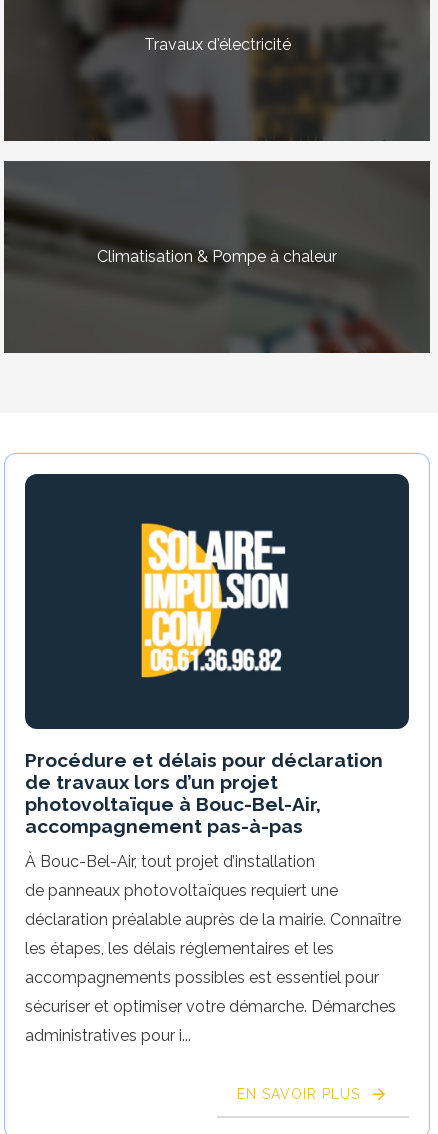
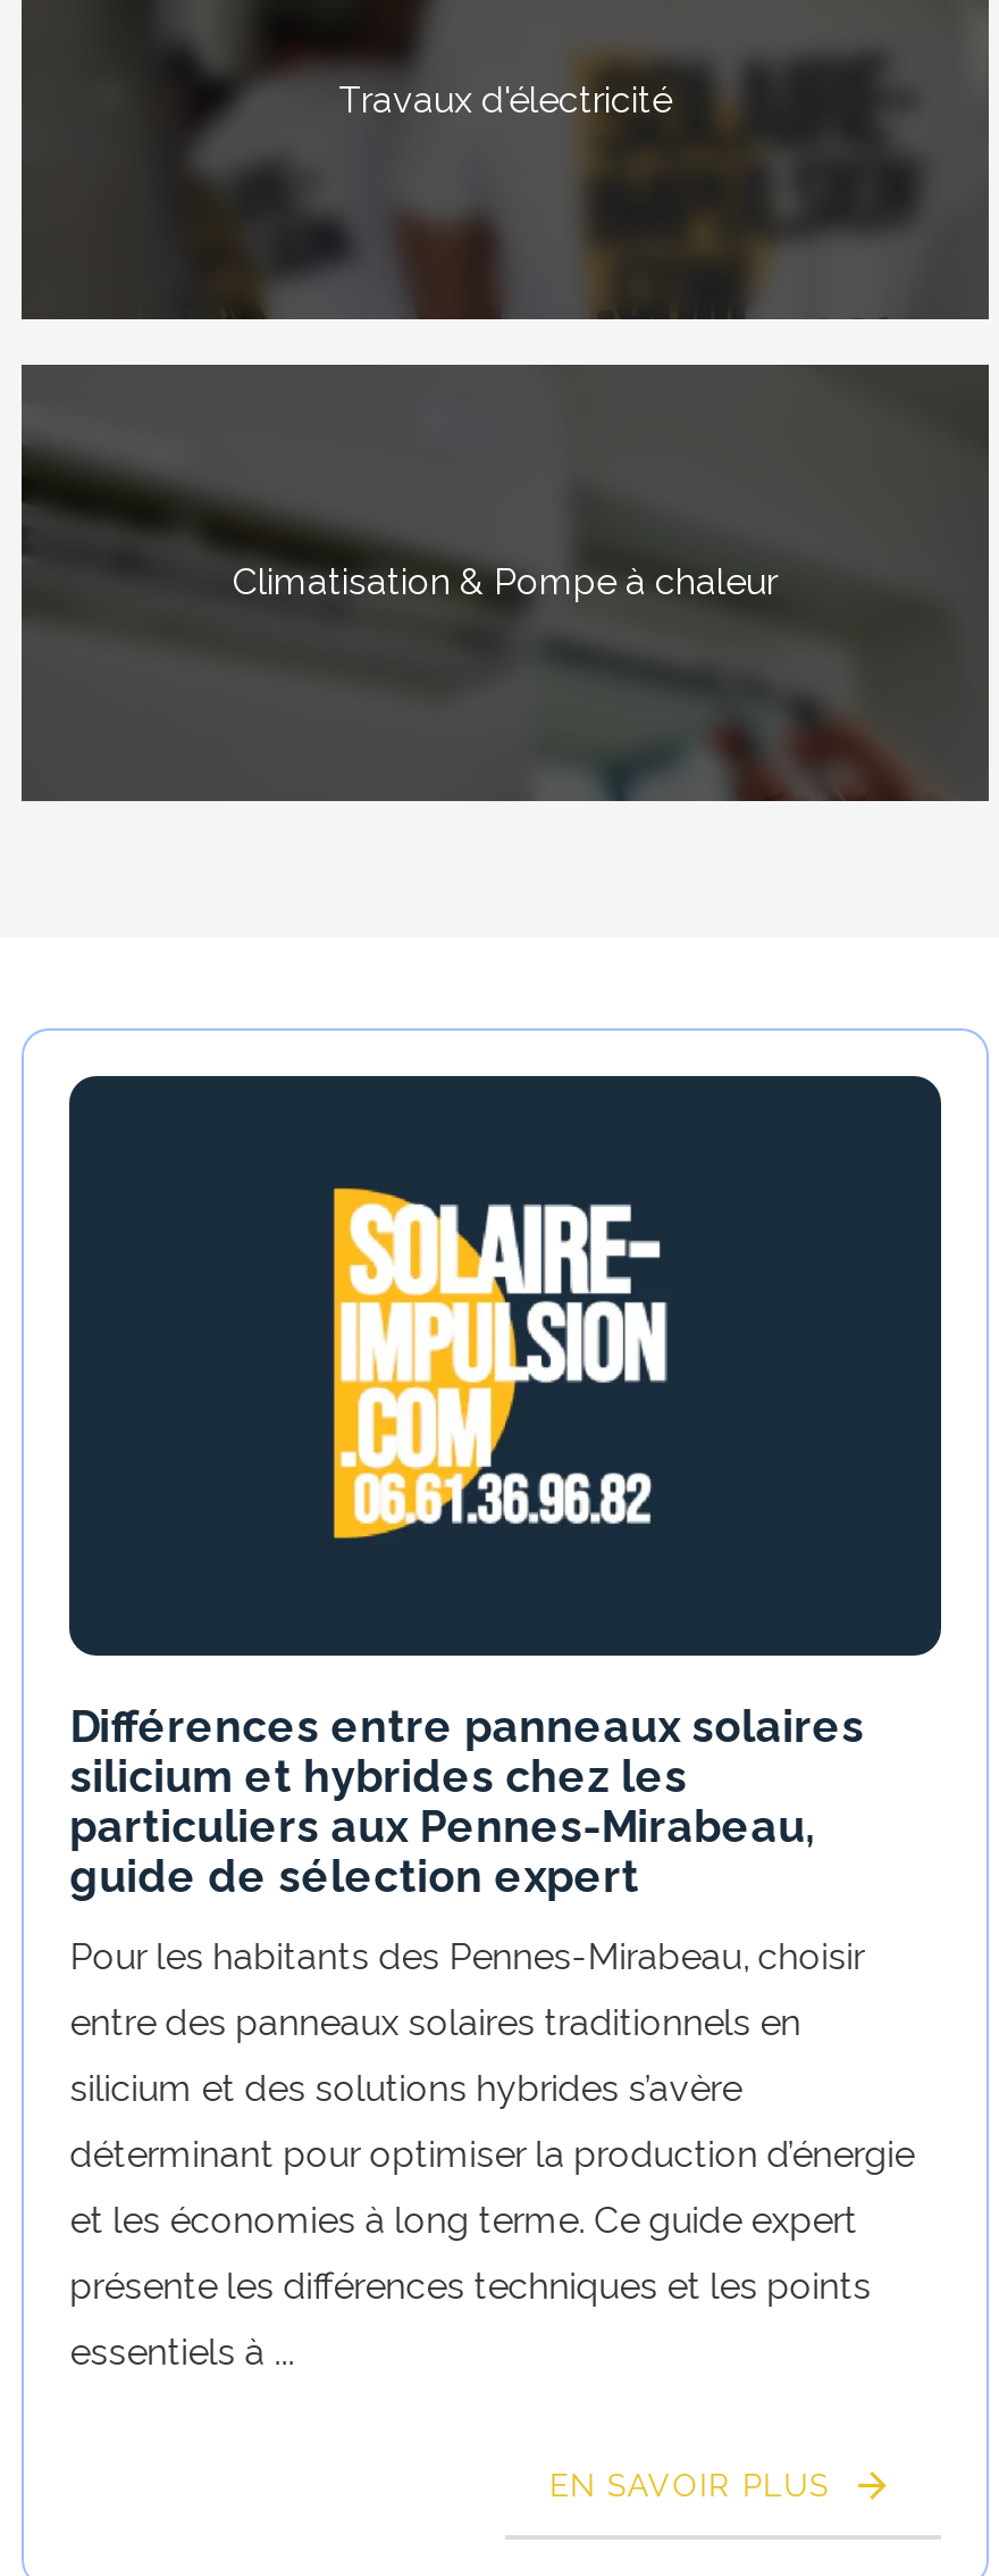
- Procédure et délais pour déclaration
- de travaux lors d’un projet
- photovoltaïque à Bouc-Bel-Air,
- accompagnement pas-à-pas
+ Différences entre panneaux solaires
+ silicium et hybrides chez les
+ particuliers aux Pennes-Mirabeau,
+ guide de sélection expert

- À Bouc-Bel-Air, tout projet d’installation
+ Pour les habitants des Pennes-Mirabeau, choisir

- de panneaux photovoltaïques requiert une
+ entre des panneaux solaires traditionnels en

- déclaration préalable auprès de la mairie. Connaître
+ silicium et des solutions hybrides s’avère

- les étapes, les délais réglementaires et les
+ déterminant pour optimiser la production d’énergie

- accompagnements possibles est essentiel pour
+ et les économies à long terme. Ce guide expert

- sécuriser et optimiser votre démarche. Démarches
+ présente les différences techniques et les points

- administratives pour i...
+ essentiels à ...
